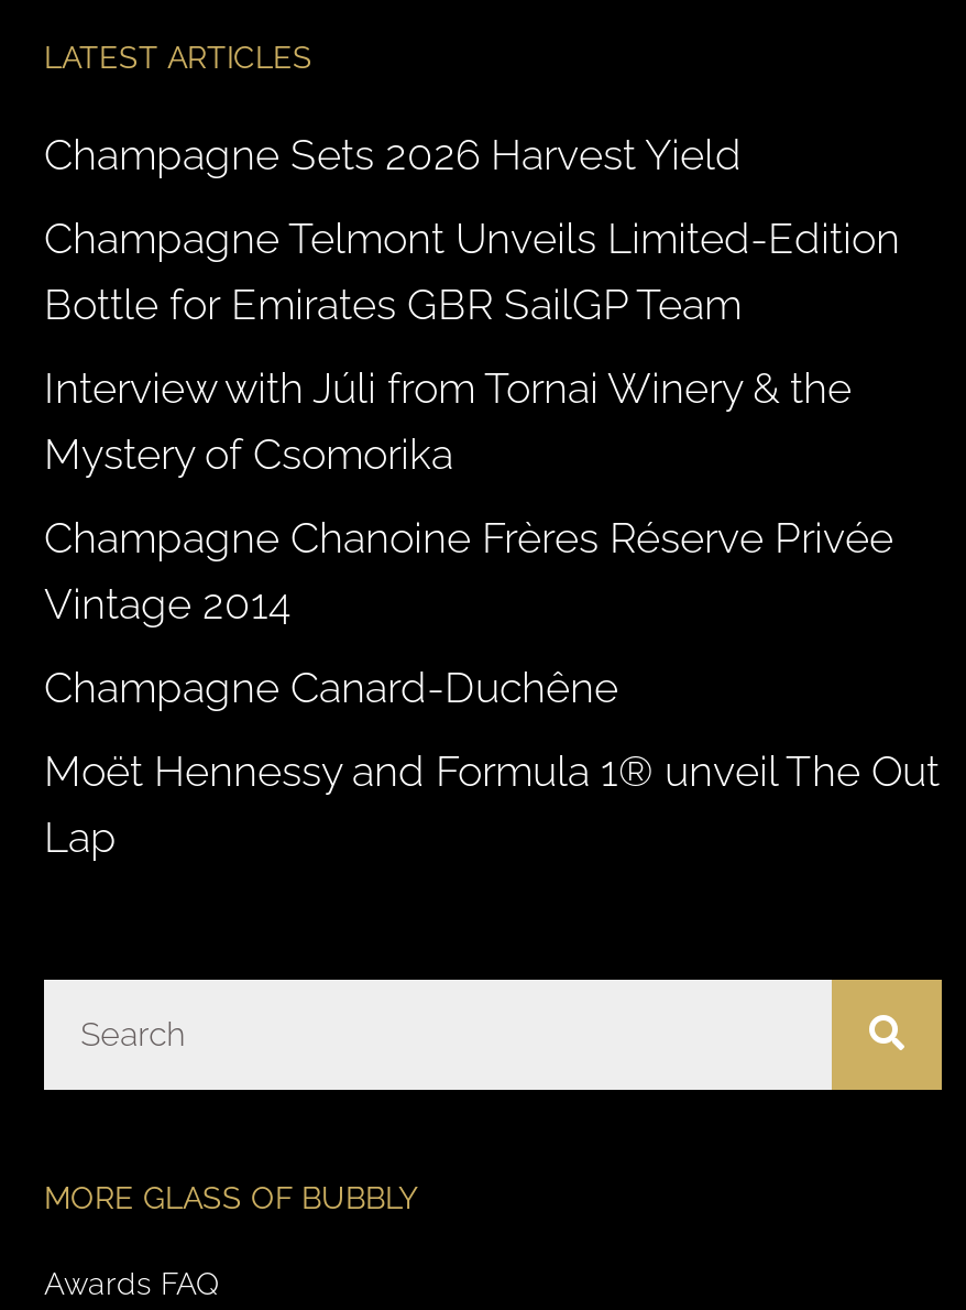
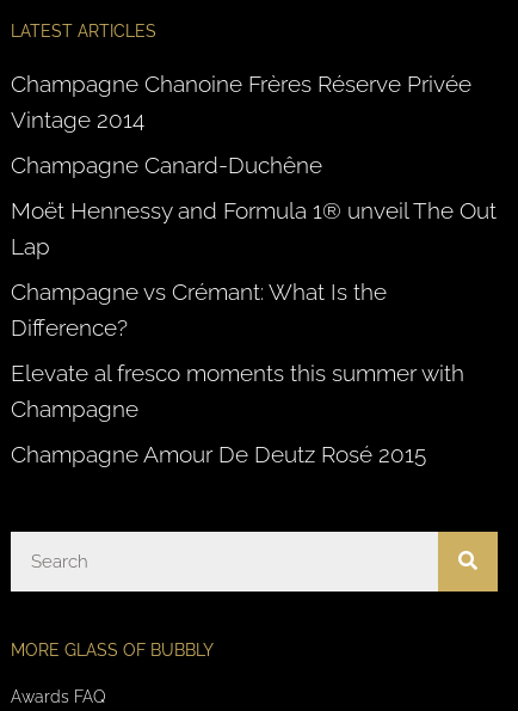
- Champagne Sets 2026 Harvest Yield
- Champagne Telmont Unveils Limited-Edition
- Bottle for Emirates GBR SailGP Team
- Interview with Júli from Tornai Winery & the
- Mystery of Csomorika

moved up: Champagne Chanoine Frères Réserve Privée | Vintage 2014 | Champagne Canard-Duchêne | Moët Hennessy and Formula 1® unveil The Out | Lap

+ Champagne vs Crémant: What Is the
+ Difference?
+ Elevate al fresco moments this summer with
+ Champagne
+ Champagne Amour De Deutz Rosé 2015
